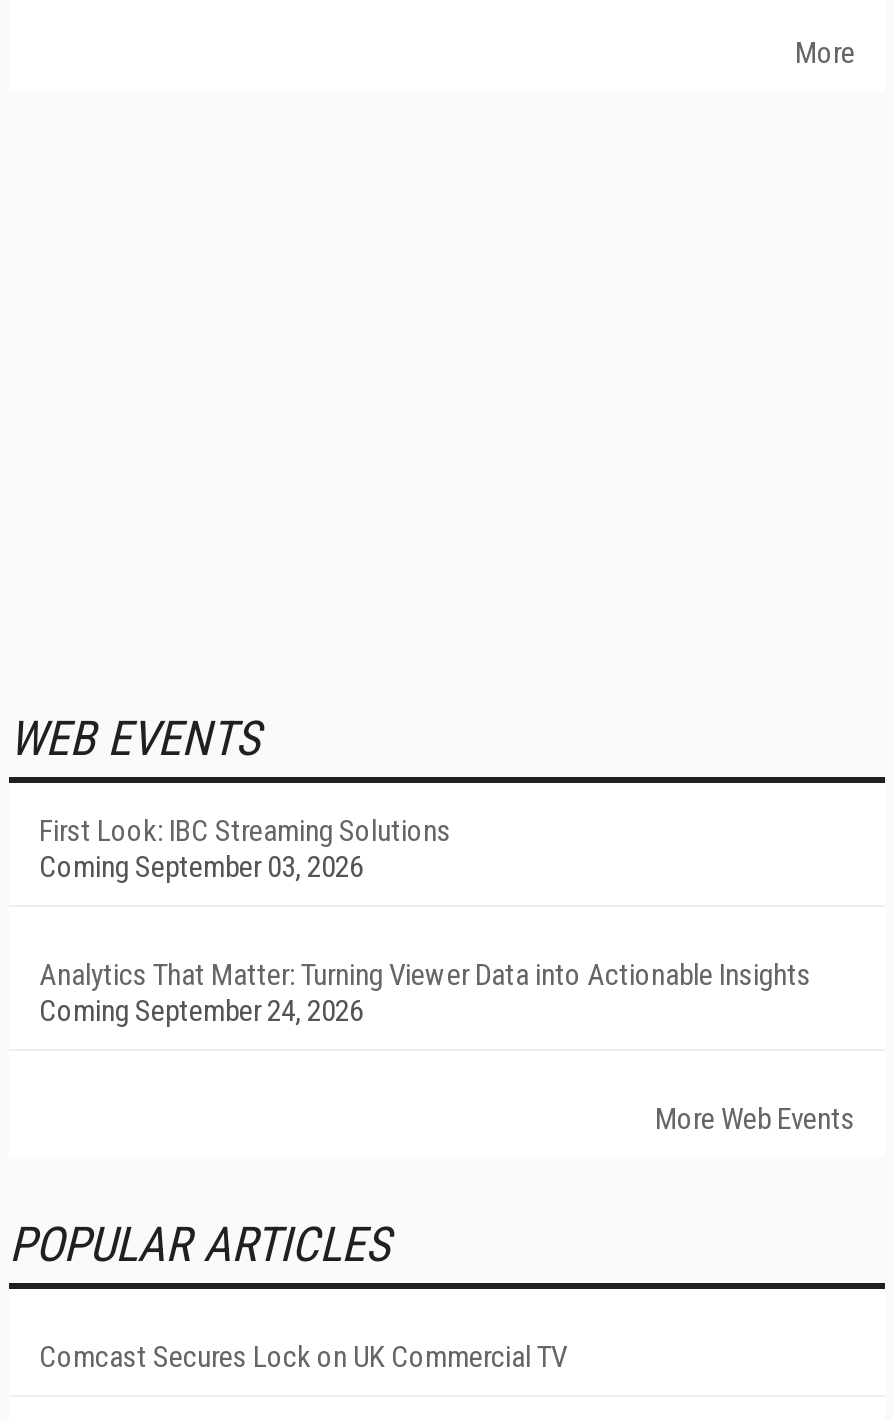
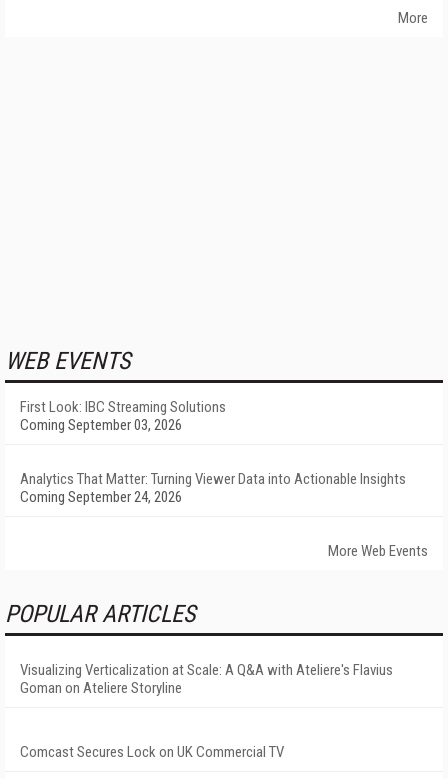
+ Visualizing Verticalization at Scale: A Q&A with Ateliere's Flavius
+ Goman on Ateliere Storyline
